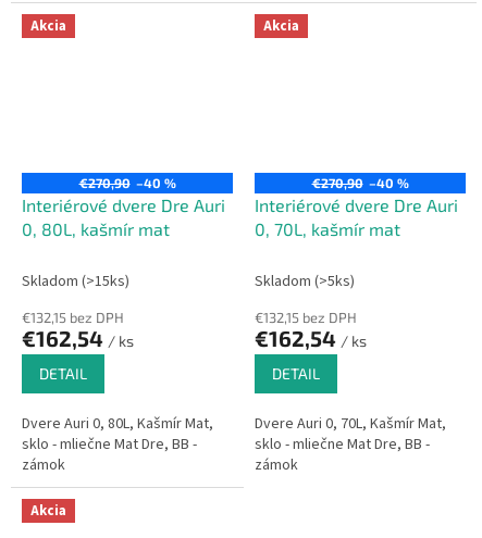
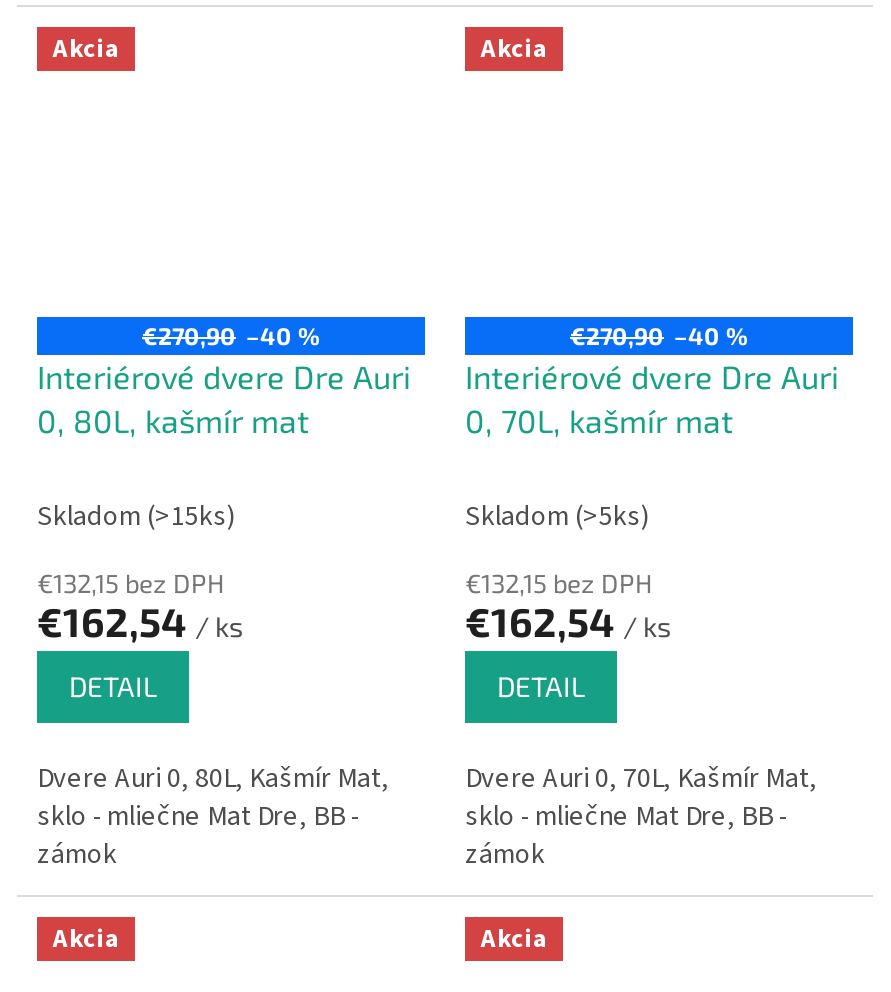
+ Akcia
